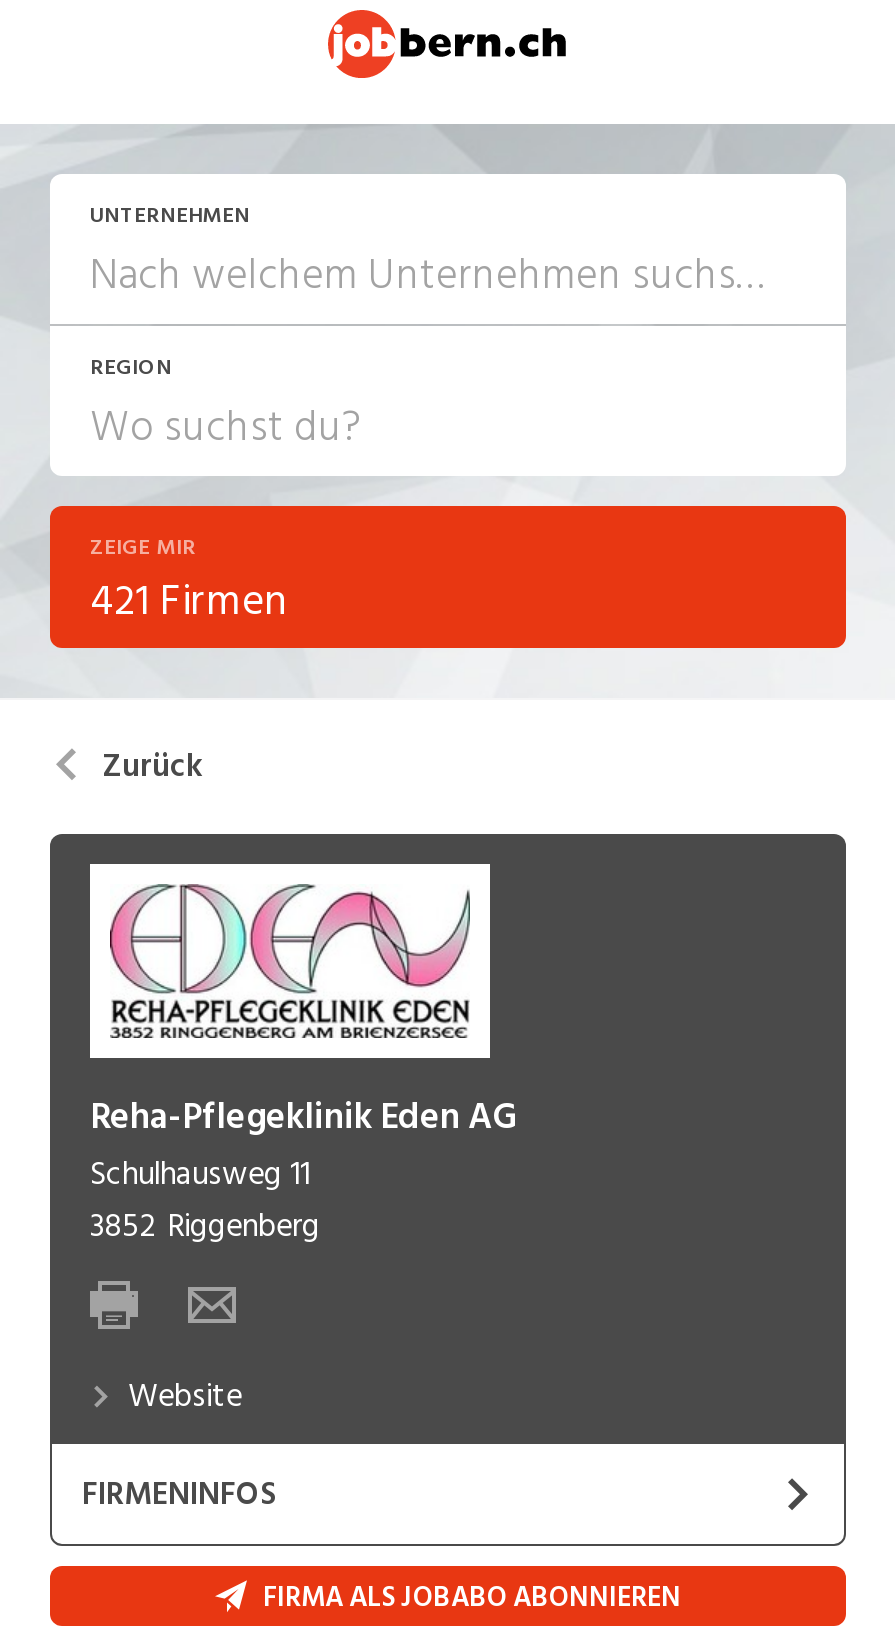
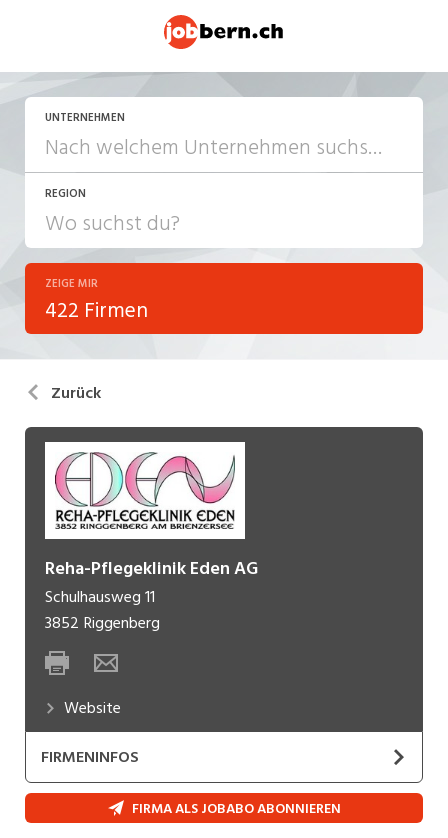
- 421 Firmen
+ 422 Firmen
